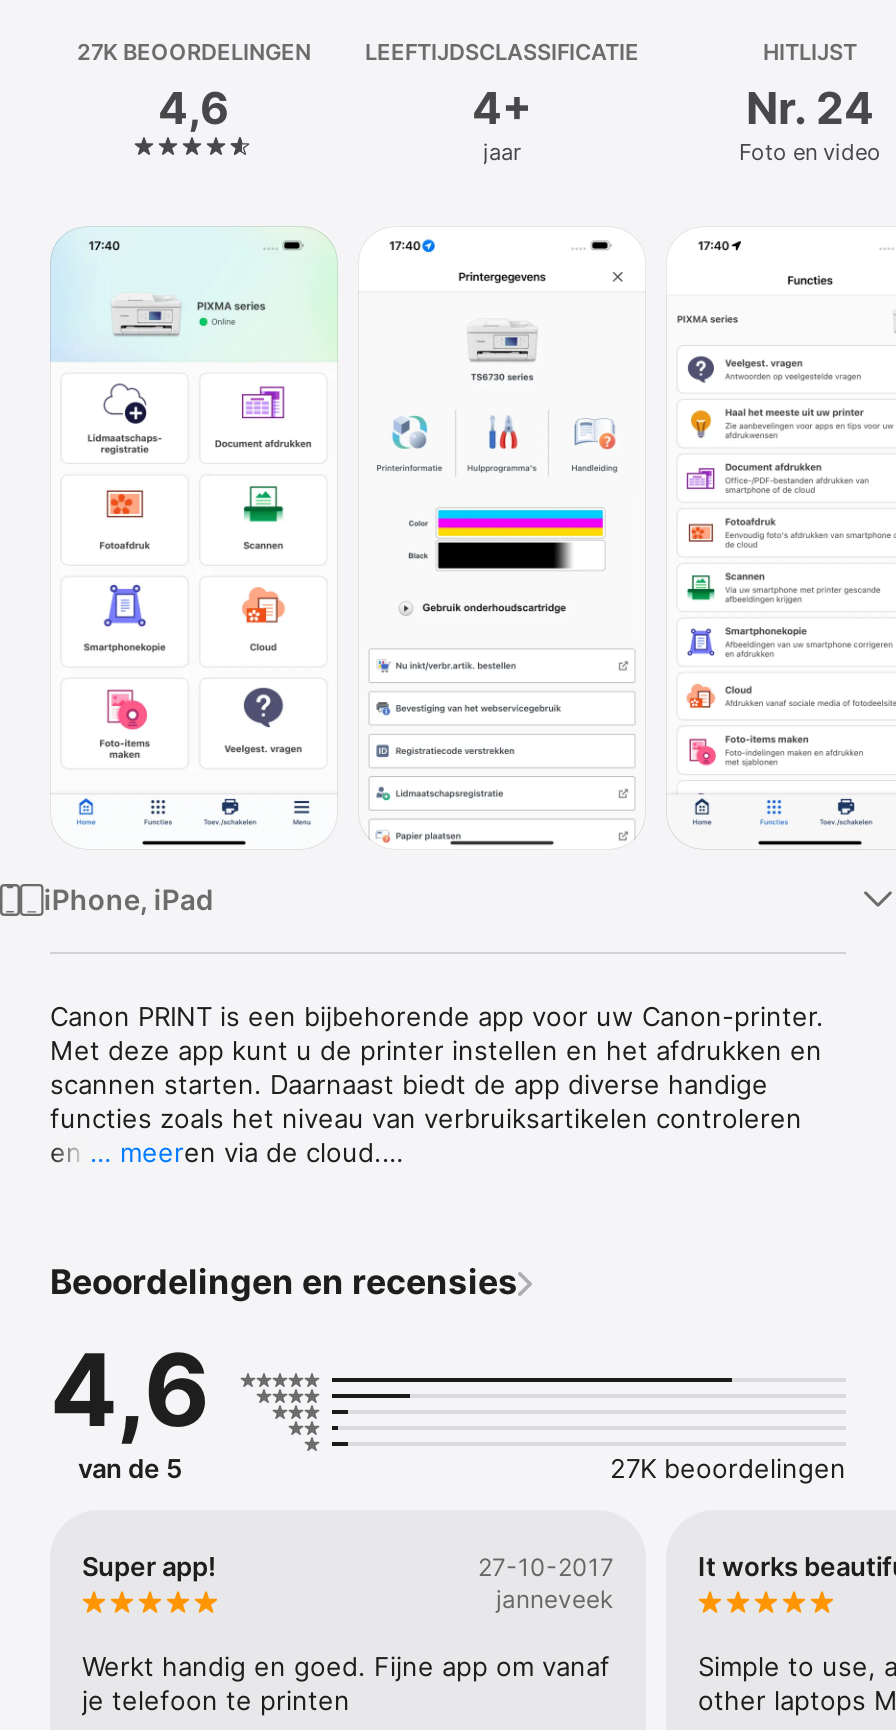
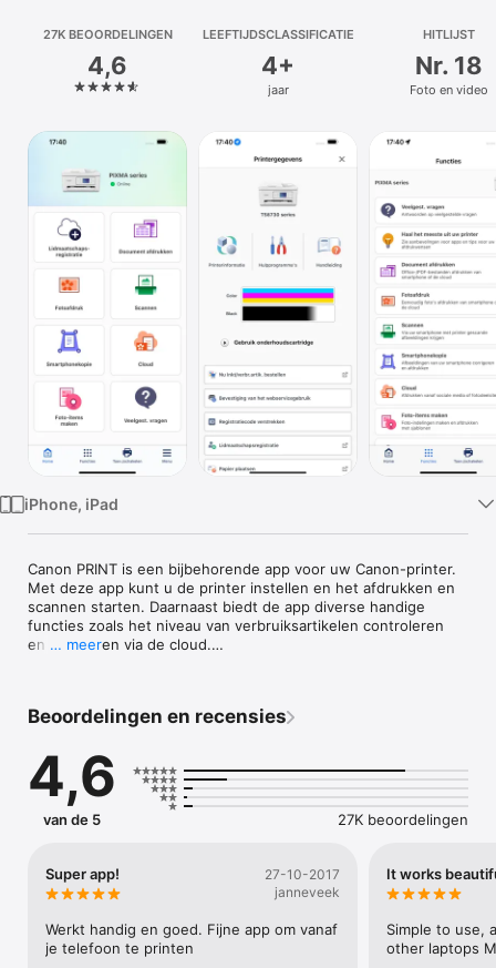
- Nr. 24
+ Nr. 18
